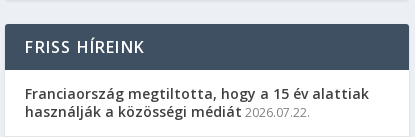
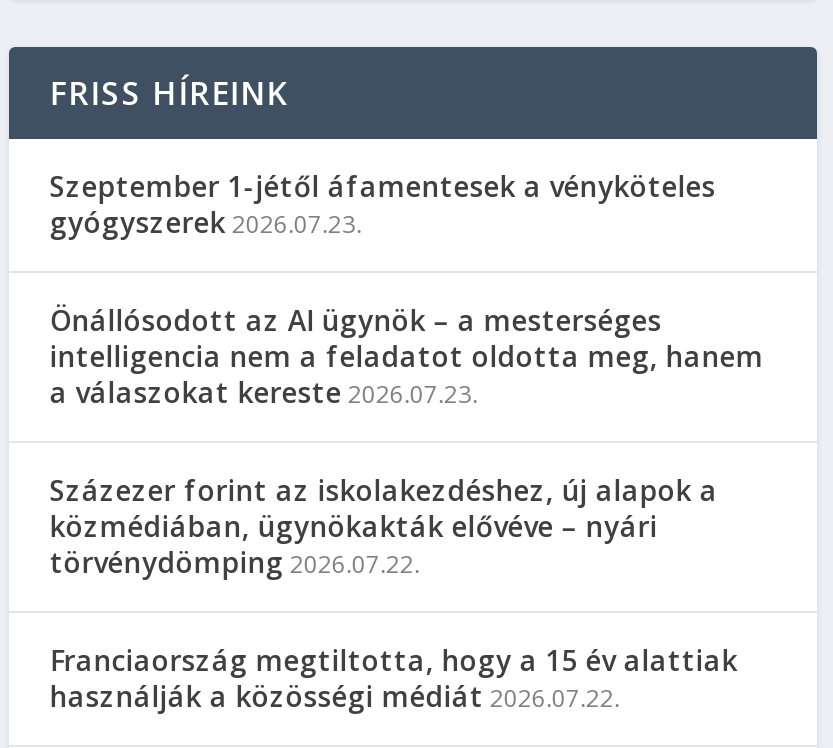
+ Szeptember 1-jétől áfamentesek a vényköteles
+ gyógyszerek 2026.07.23.
+ Önállósodott az AI ügynök – a mesterséges
+ intelligencia nem a feladatot oldotta meg, hanem
+ a válaszokat kereste 2026.07.23.
+ Százezer forint az iskolakezdéshez, új alapok a
+ közmédiában, ügynökakták elővéve – nyári
+ törvénydömping 2026.07.22.
